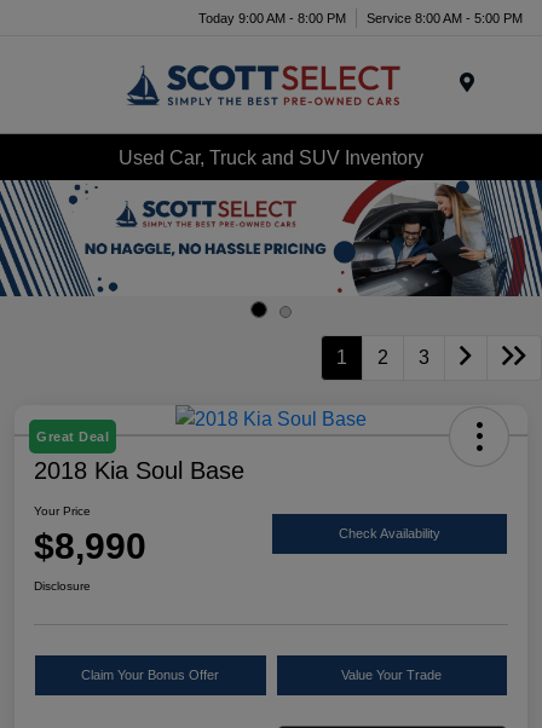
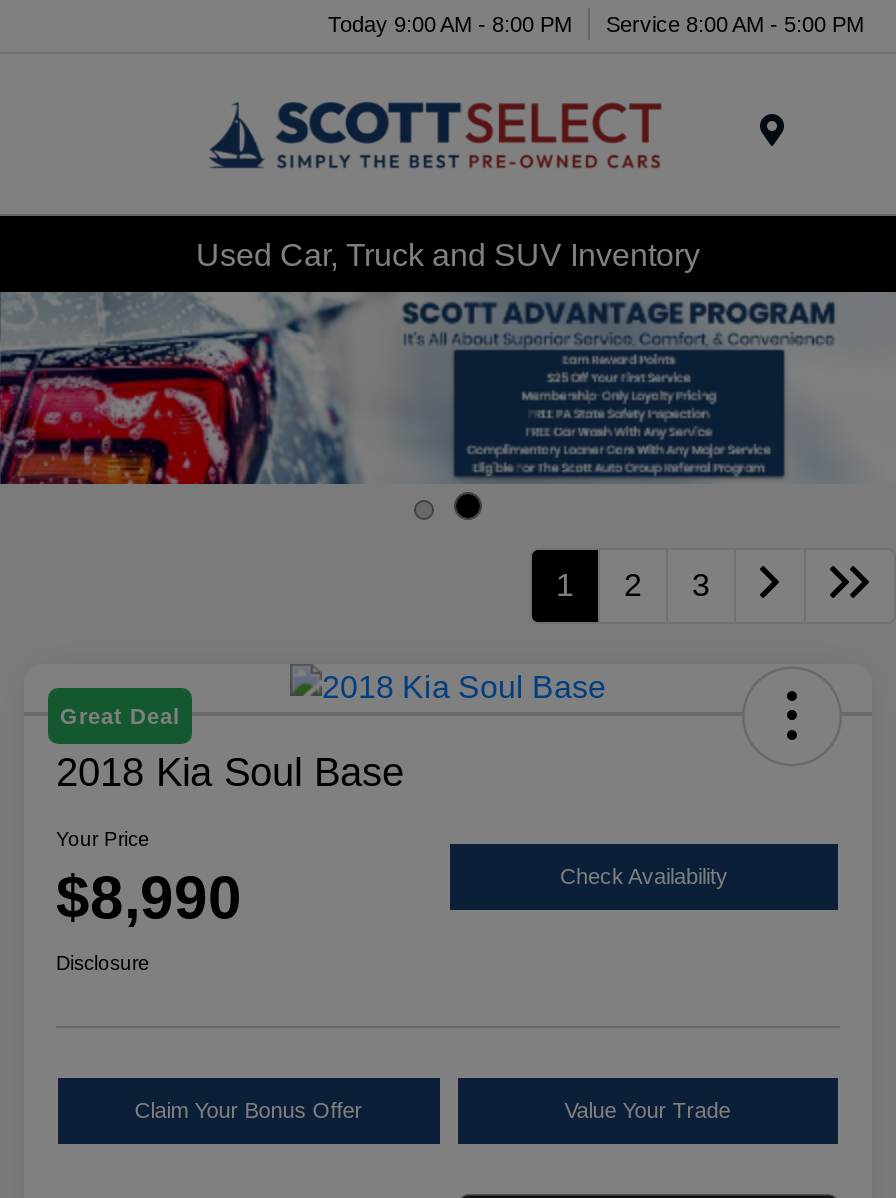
- [image]
+ [image]
